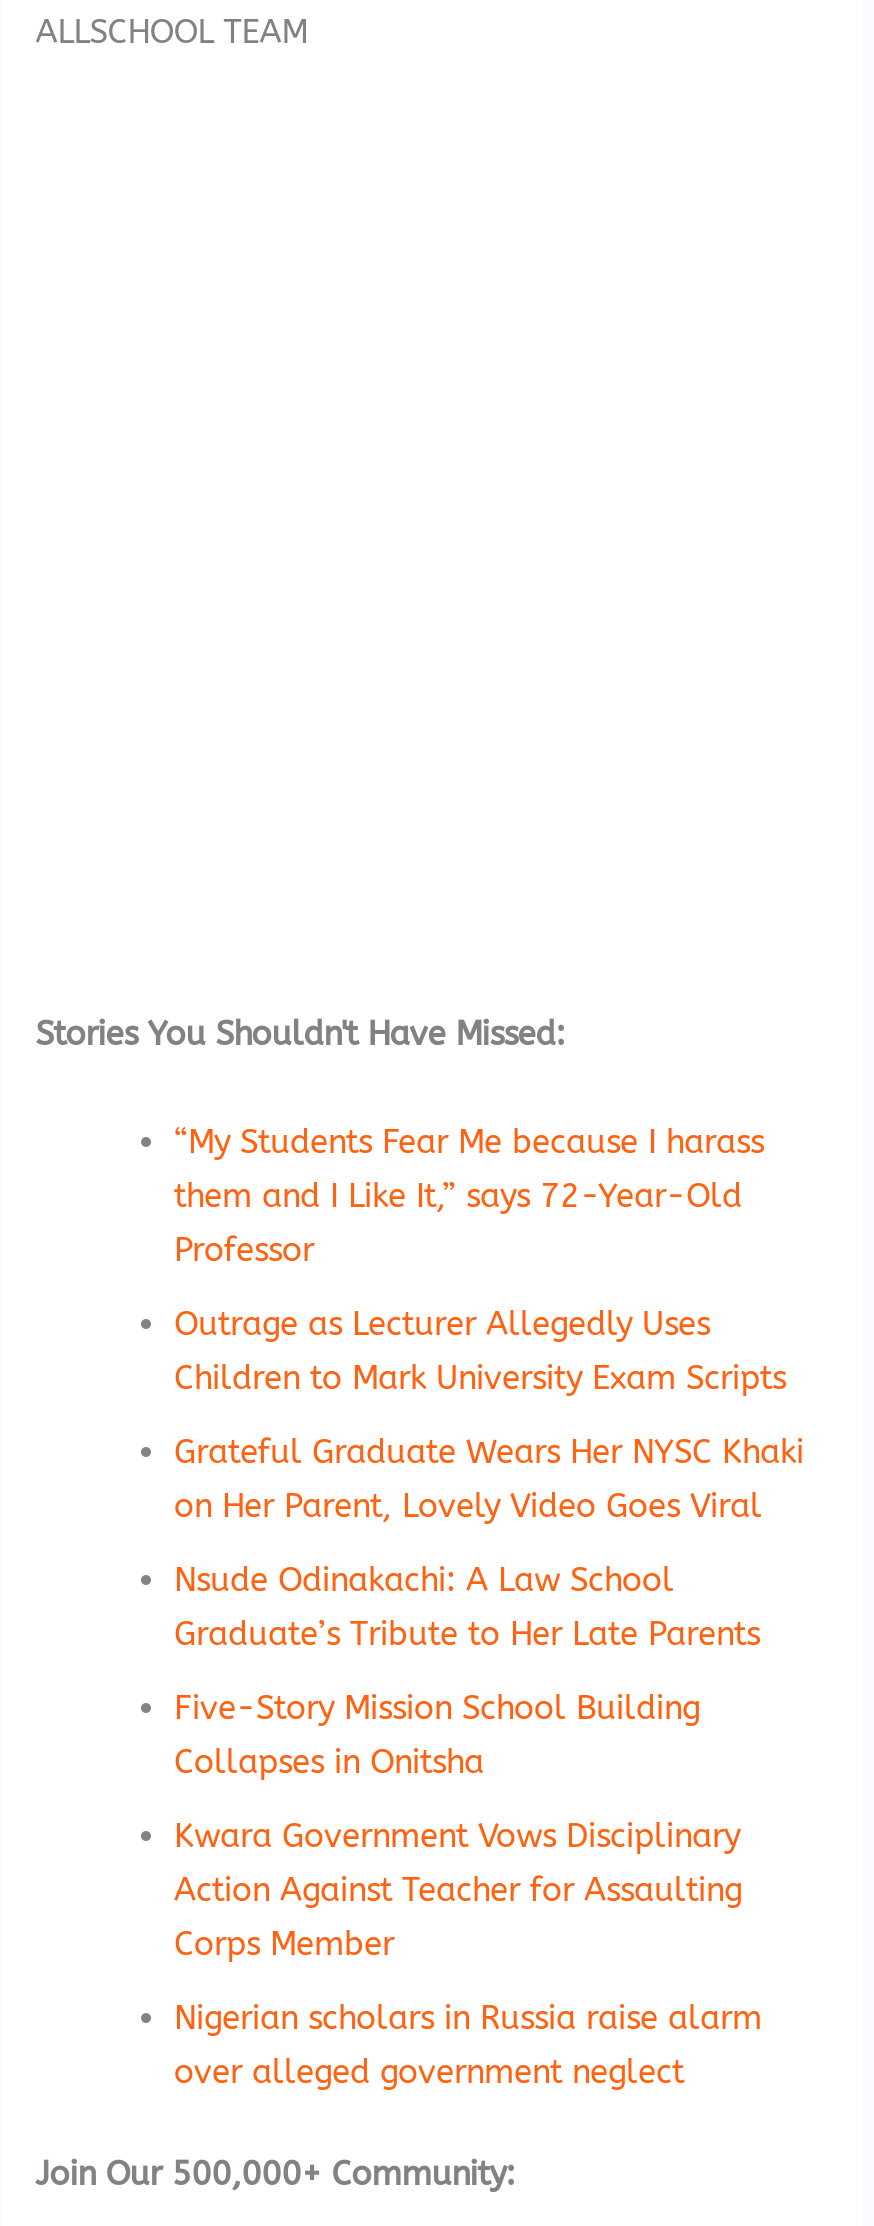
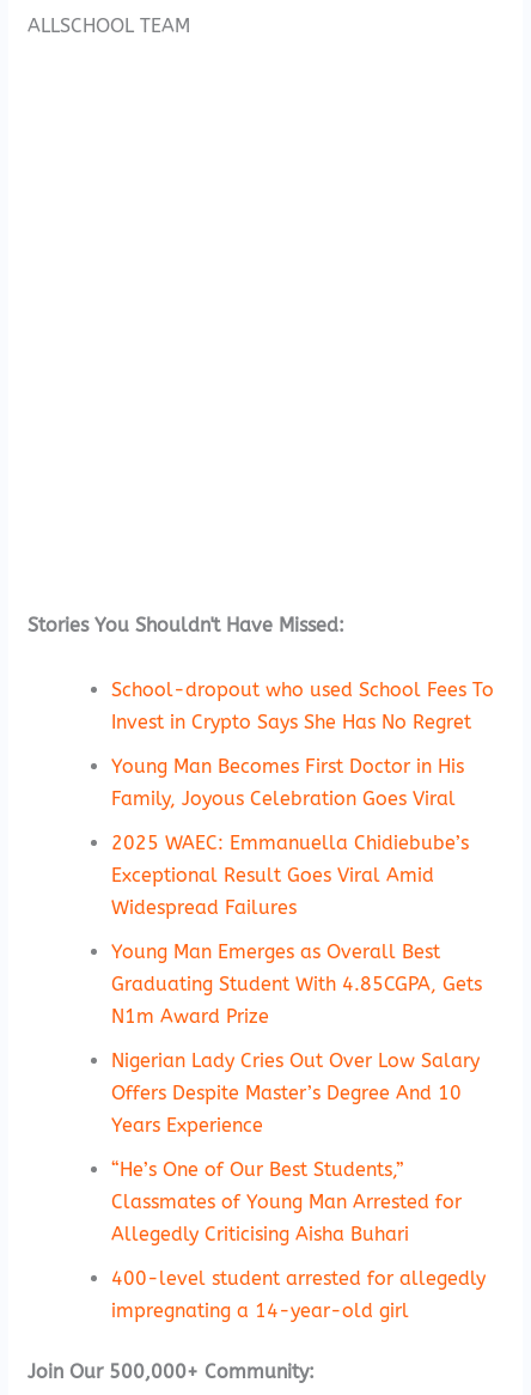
- “My Students Fear Me because I harass
- them and I Like It,” says 72-Year-Old
- Professor
+ School-dropout who used School Fees To
+ Invest in Crypto Says She Has No Regret

- Outrage as Lecturer Allegedly Uses
- Children to Mark University Exam Scripts
+ Young Man Becomes First Doctor in His
+ Family, Joyous Celebration Goes Viral

- Grateful Graduate Wears Her NYSC Khaki
- on Her Parent, Lovely Video Goes Viral
+ 2025 WAEC: Emmanuella Chidiebube’s
+ Exceptional Result Goes Viral Amid
+ Widespread Failures

- Nsude Odinakachi: A Law School
- Graduate’s Tribute to Her Late Parents
+ Young Man Emerges as Overall Best
+ Graduating Student With 4.85CGPA, Gets
+ N1m Award Prize

- Five-Story Mission School Building
- Collapses in Onitsha
+ Nigerian Lady Cries Out Over Low Salary
+ Offers Despite Master’s Degree And 10
+ Years Experience

- Kwara Government Vows Disciplinary
- Action Against Teacher for Assaulting
- Corps Member
+ “He’s One of Our Best Students,”
+ Classmates of Young Man Arrested for
+ Allegedly Criticising Aisha Buhari

- Nigerian scholars in Russia raise alarm
- over alleged government neglect
+ 400-level student arrested for allegedly
+ impregnating a 14-year-old girl
